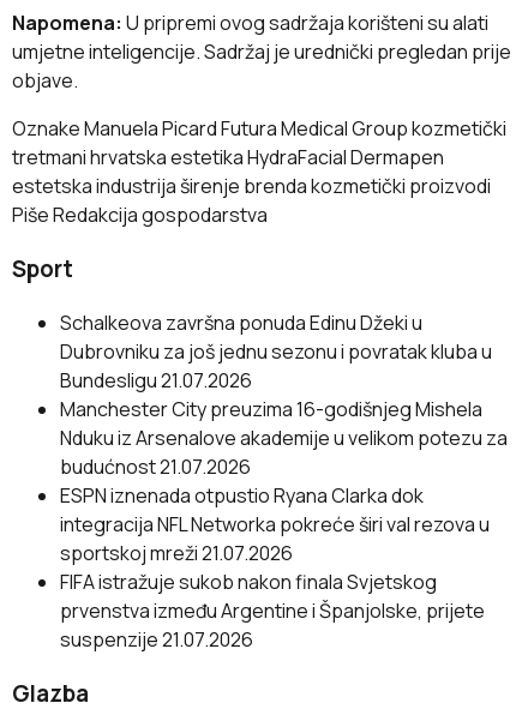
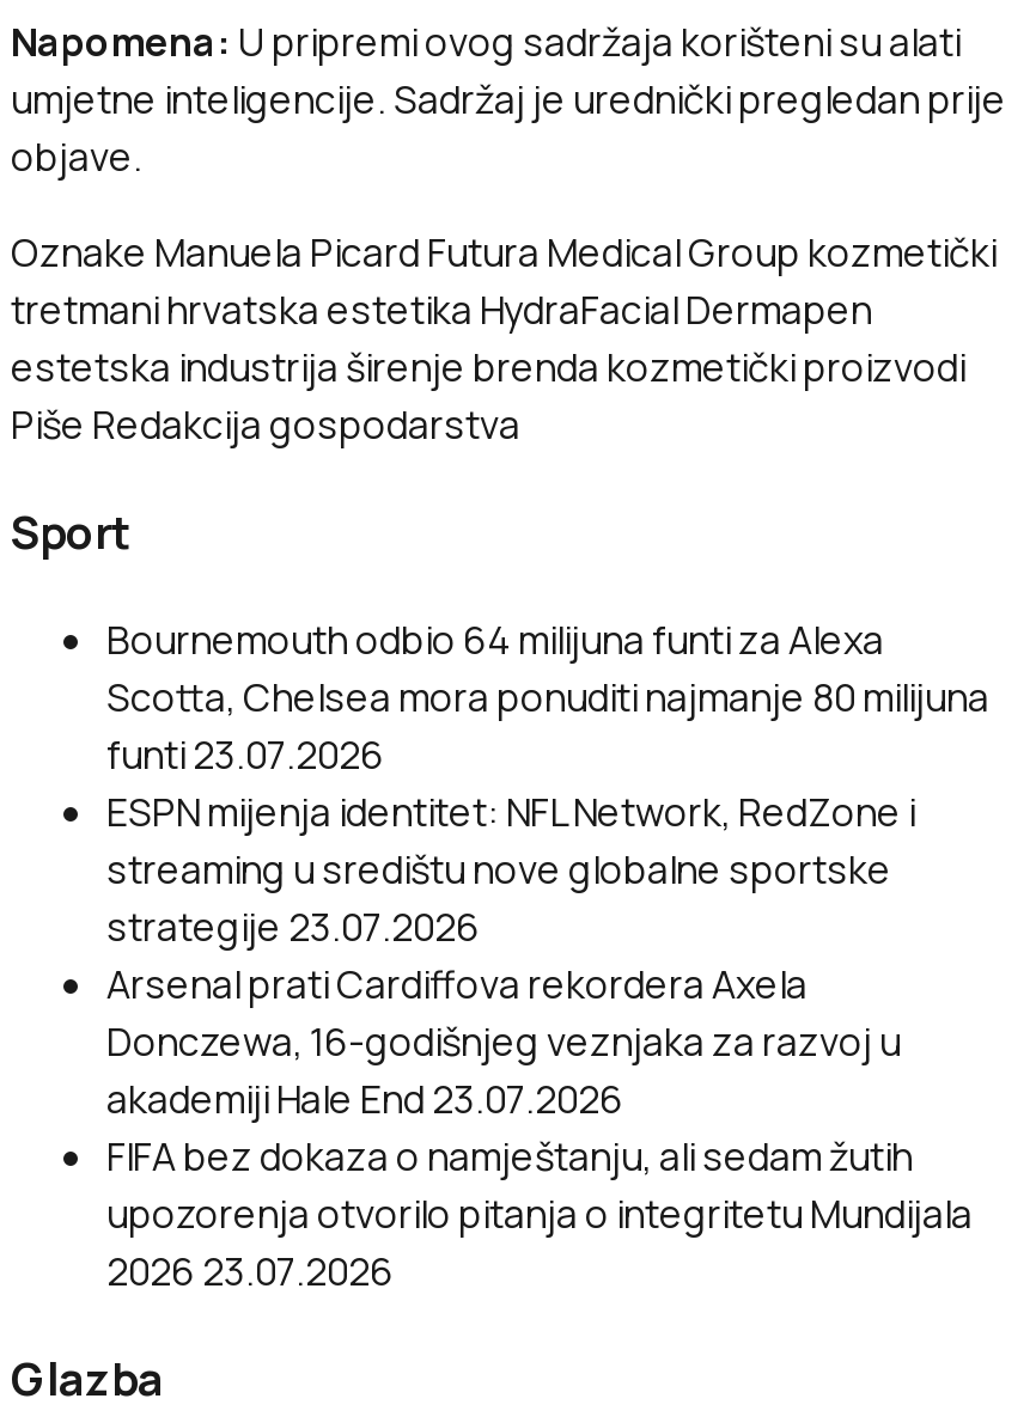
- Schalkeova završna ponuda Edinu Džeki u
- Dubrovniku za još jednu sezonu i povratak kluba u
- Bundesligu 21.07.2026
- Manchester City preuzima 16-godišnjeg Mishela
- Nduku iz Arsenalove akademije u velikom potezu za
- budućnost 21.07.2026
- ESPN iznenada otpustio Ryana Clarka dok
- integracija NFL Networka pokreće širi val rezova u
- sportskoj mreži 21.07.2026
- FIFA istražuje sukob nakon finala Svjetskog
- prvenstva između Argentine i Španjolske, prijete
- suspenzije 21.07.2026
+ Bournemouth odbio 64 milijuna funti za Alexa
+ Scotta, Chelsea mora ponuditi najmanje 80 milijuna
+ funti 23.07.2026
+ ESPN mijenja identitet: NFL Network, RedZone i
+ streaming u središtu nove globalne sportske
+ strategije 23.07.2026
+ Arsenal prati Cardiffova rekordera Axela
+ Donczewa, 16-godišnjeg veznjaka za razvoj u
+ akademiji Hale End 23.07.2026
+ FIFA bez dokaza o namještanju, ali sedam žutih
+ upozorenja otvorilo pitanja o integritetu Mundijala
+ 2026 23.07.2026
